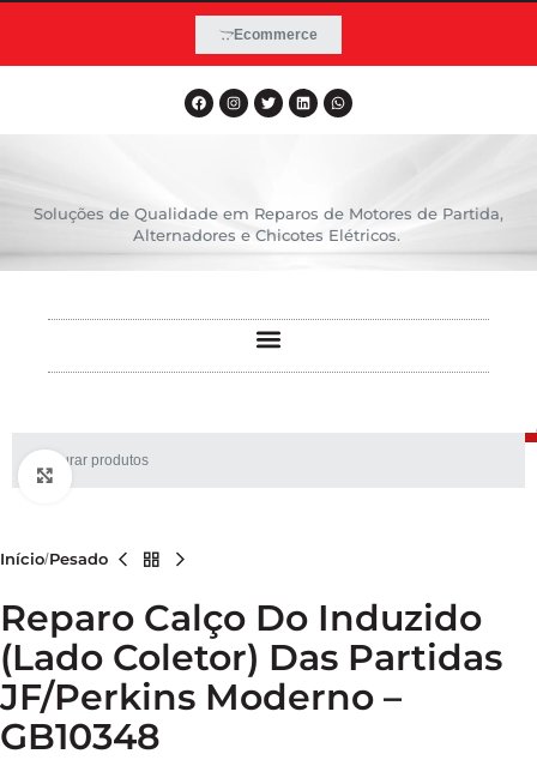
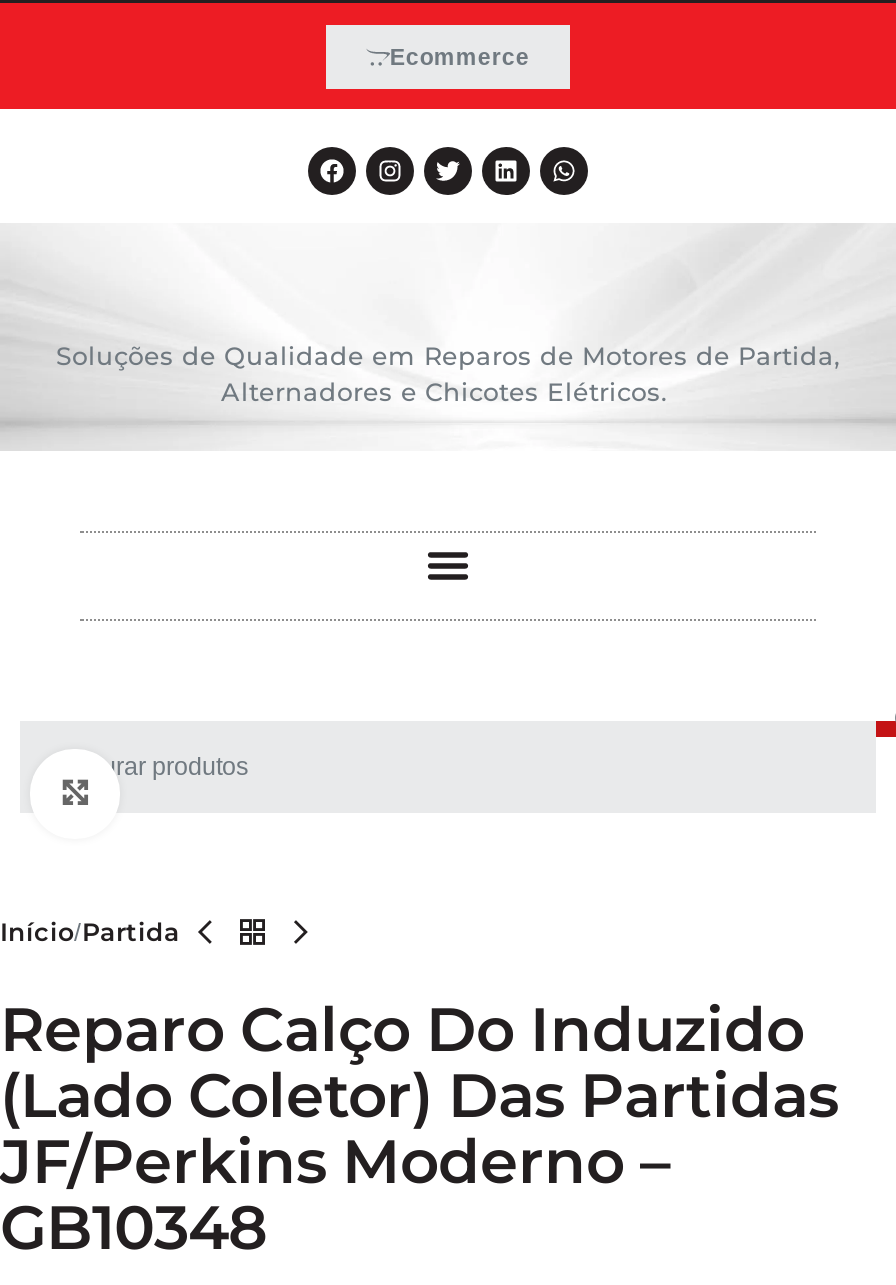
- Início Pesado
+ Início Partida
